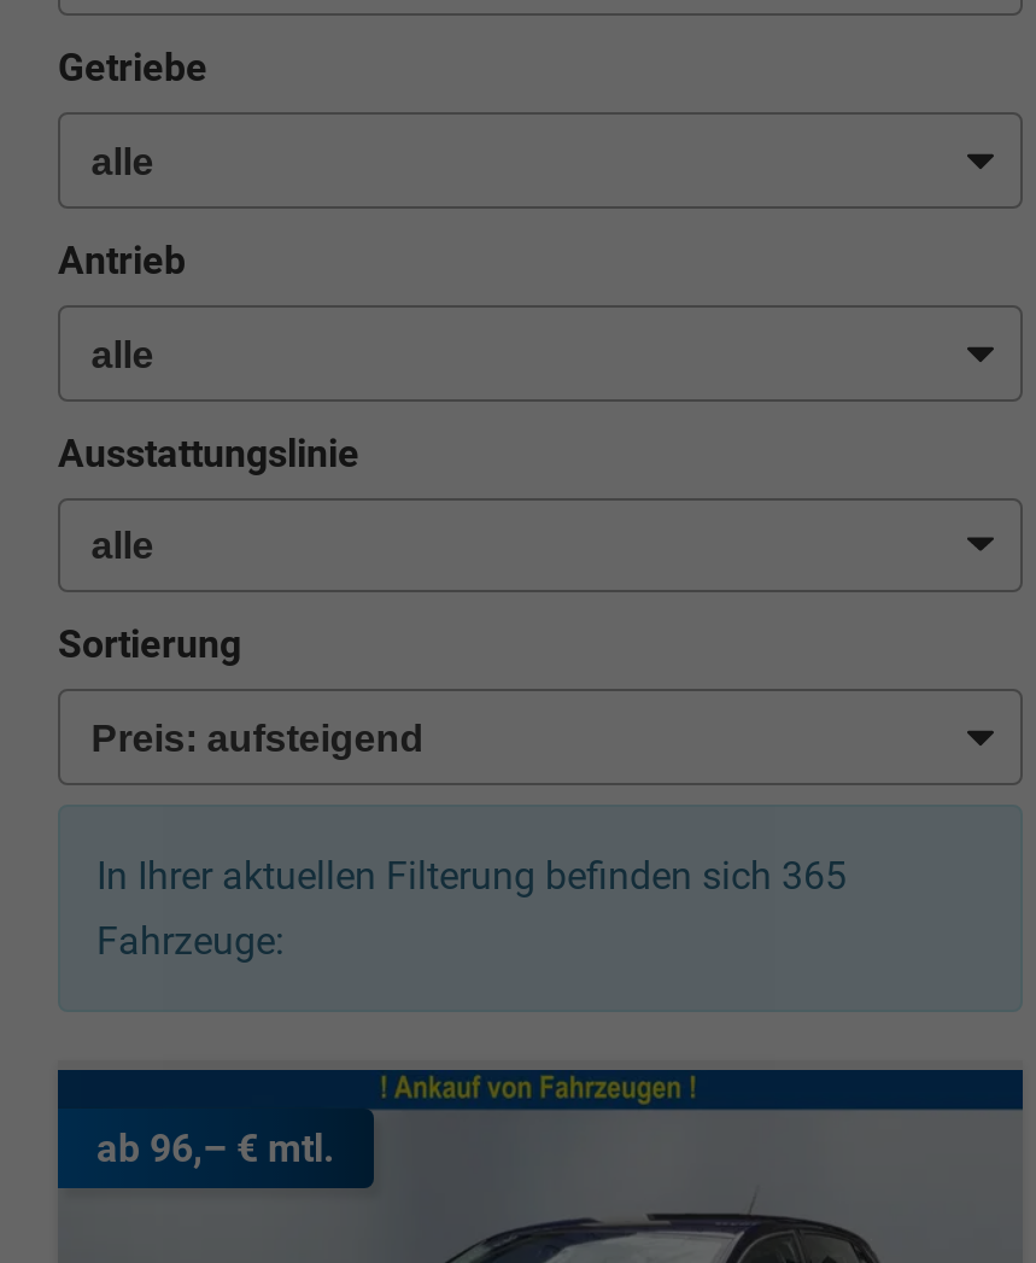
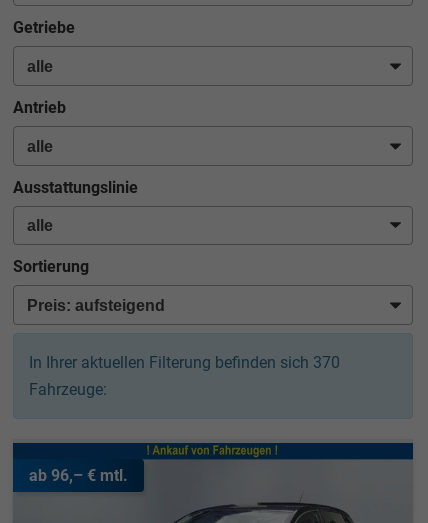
- In Ihrer aktuellen Filterung befinden sich 365
+ In Ihrer aktuellen Filterung befinden sich 370
